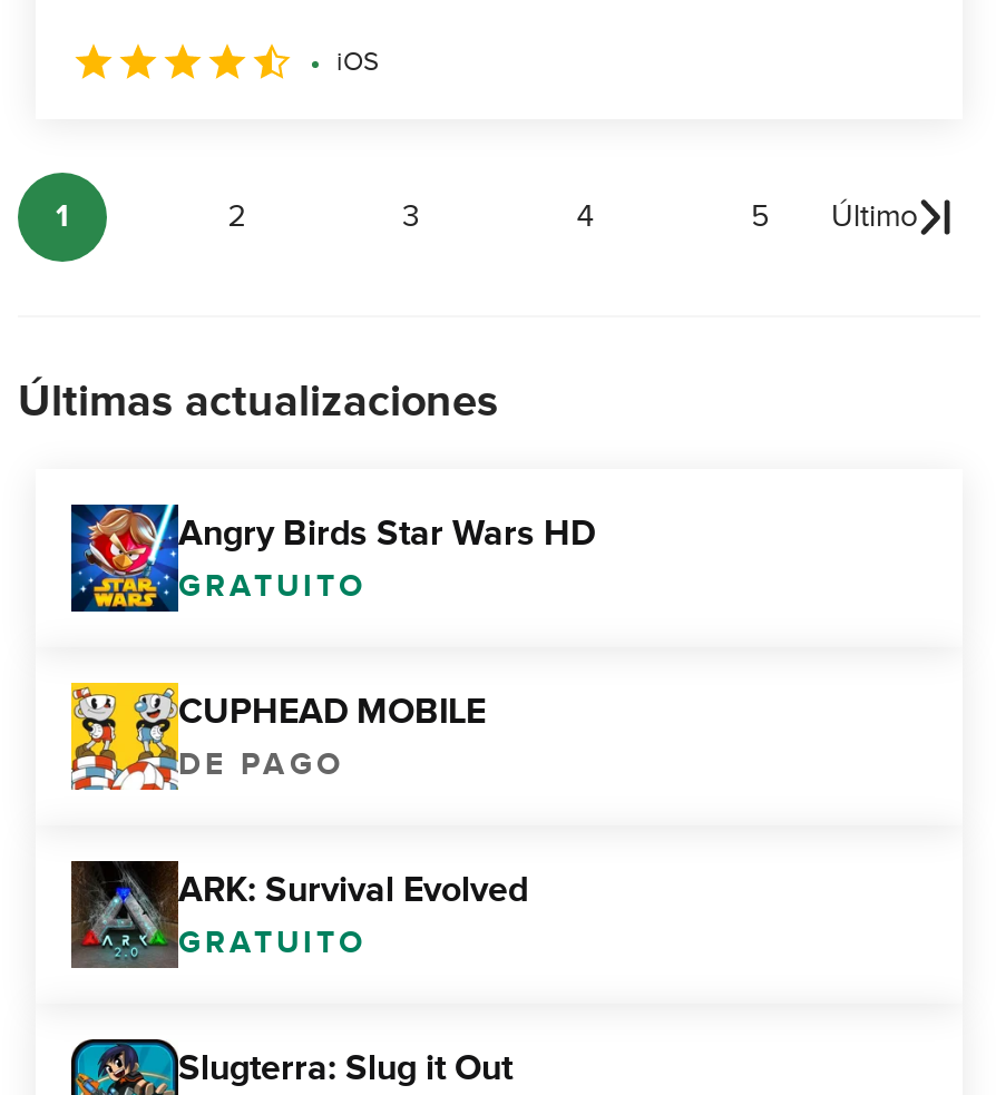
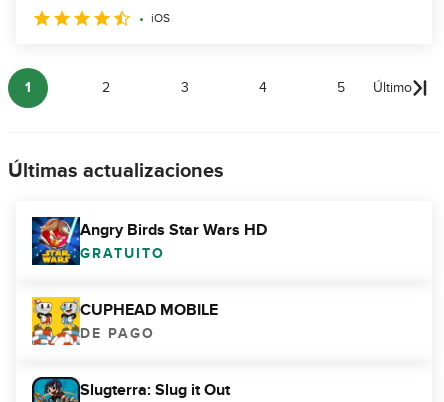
- [image]
- ARK: Survival Evolved
- GRATUITO
